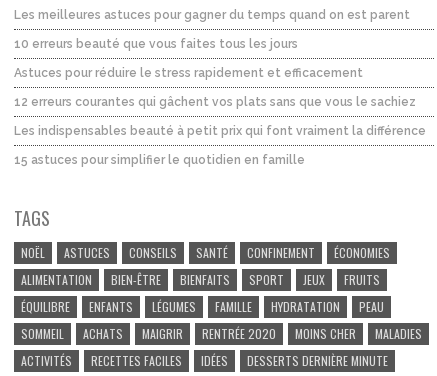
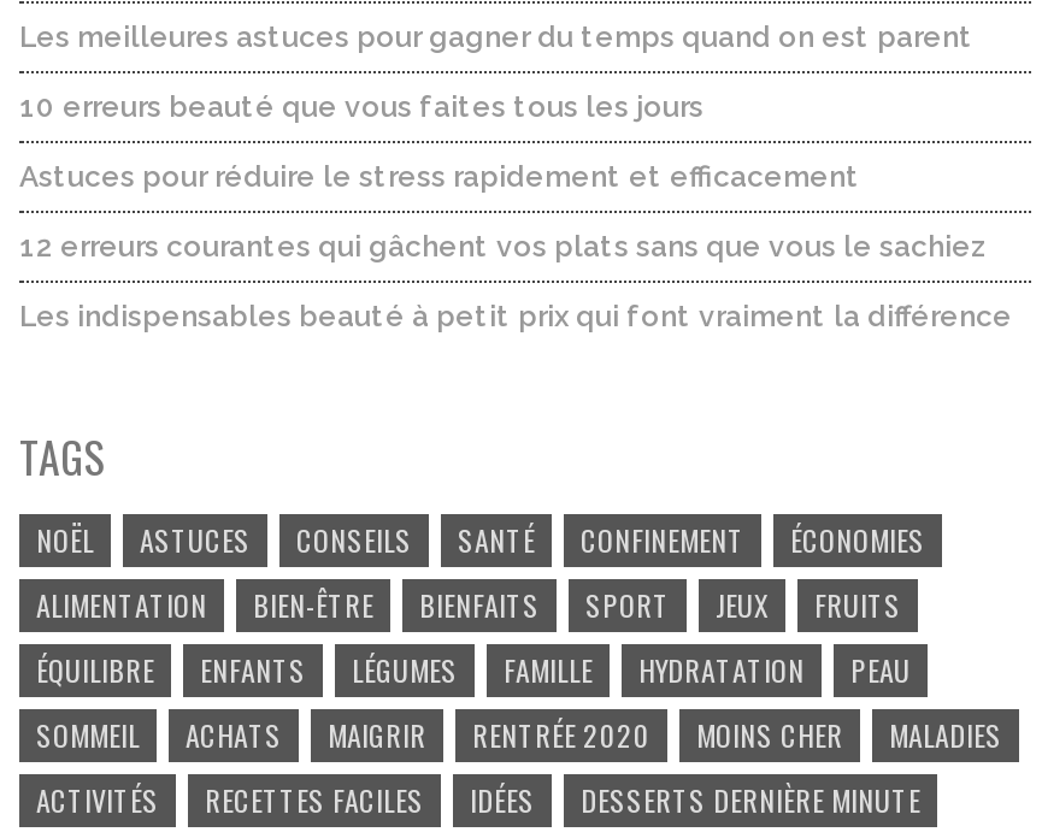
- 15 astuces pour simplifier le quotidien en famille
